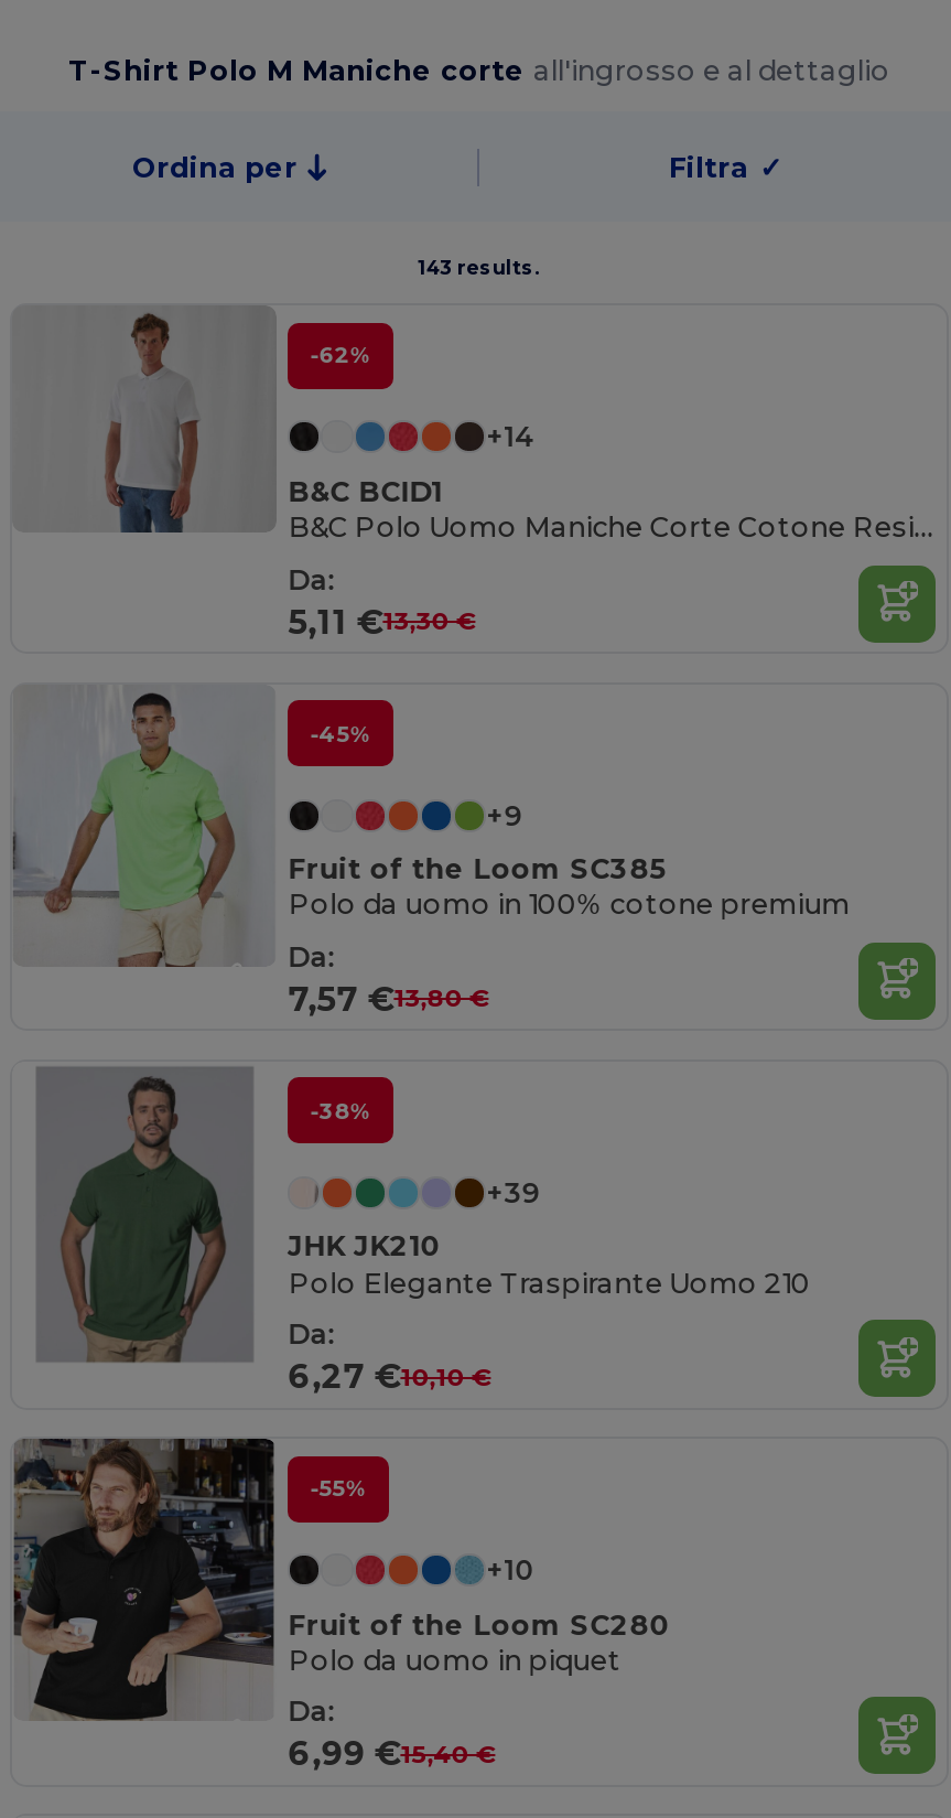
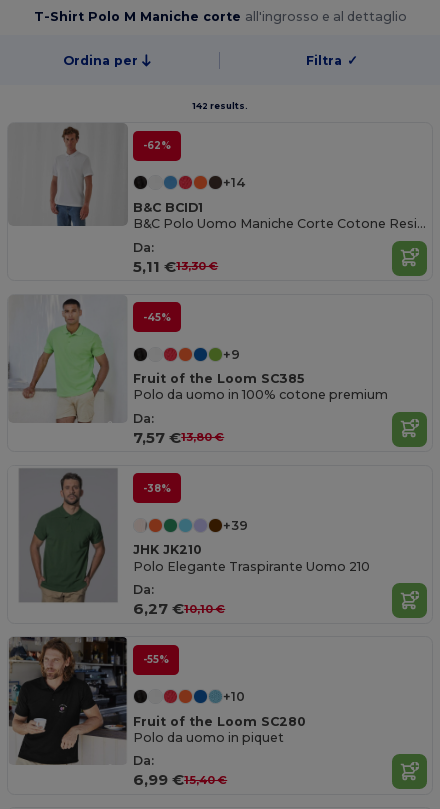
- 143 results.
+ 142 results.
